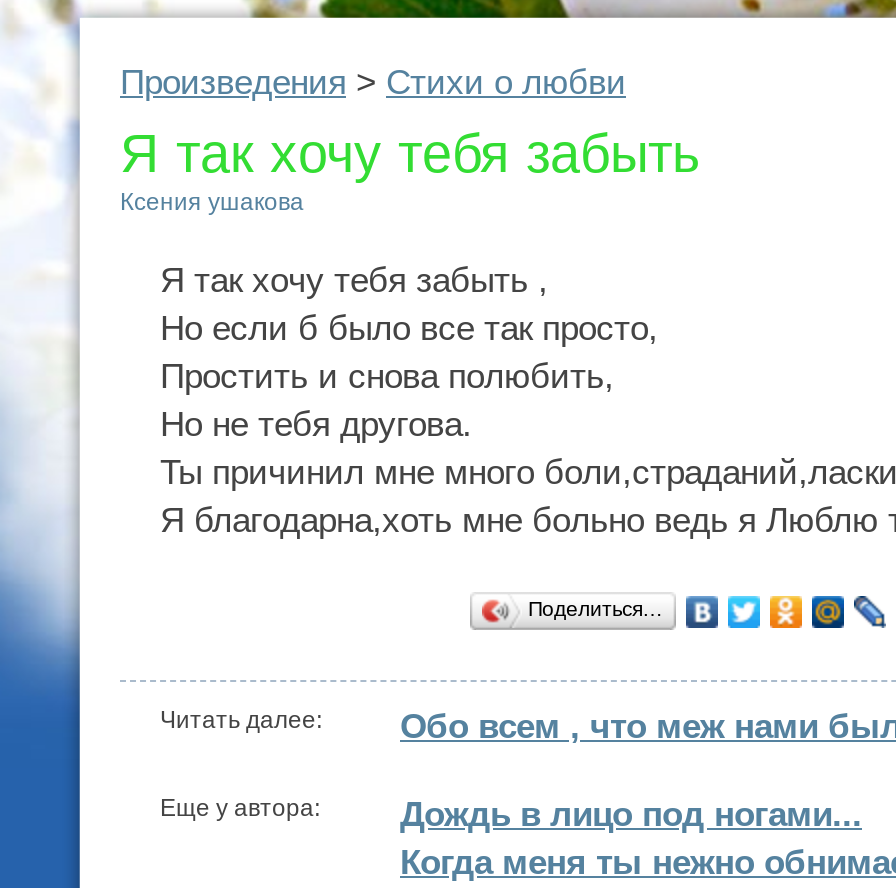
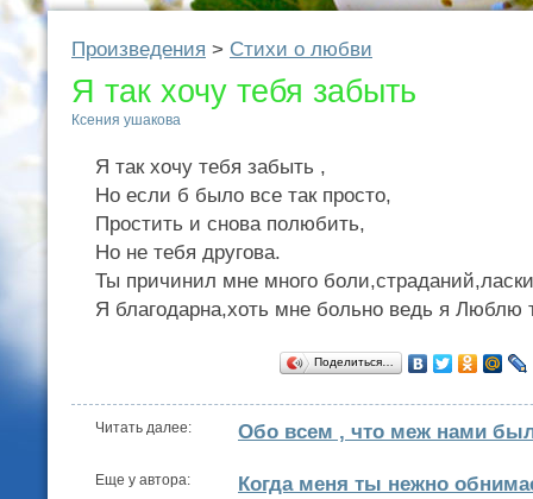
- Дождь в лицо под ногами...
